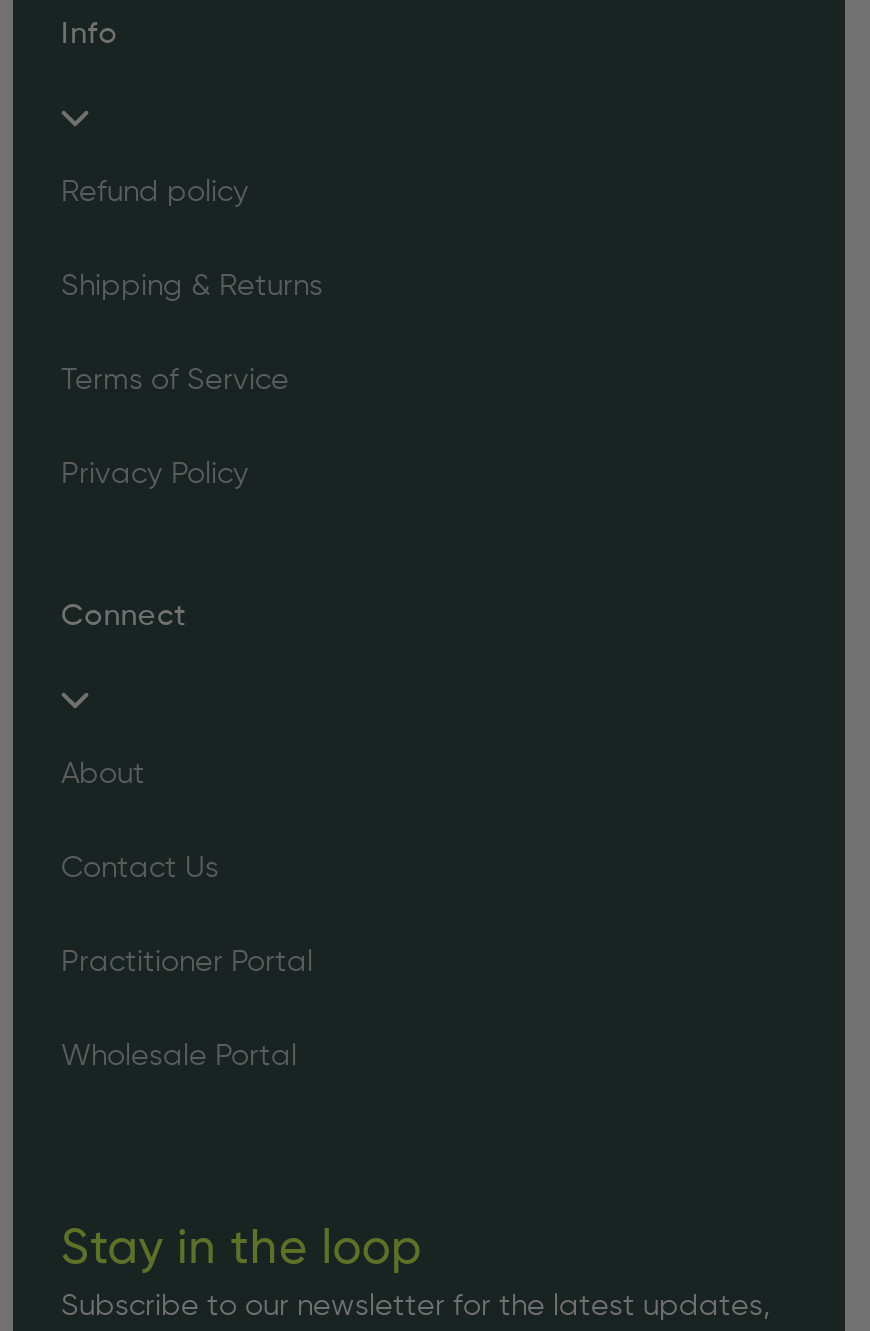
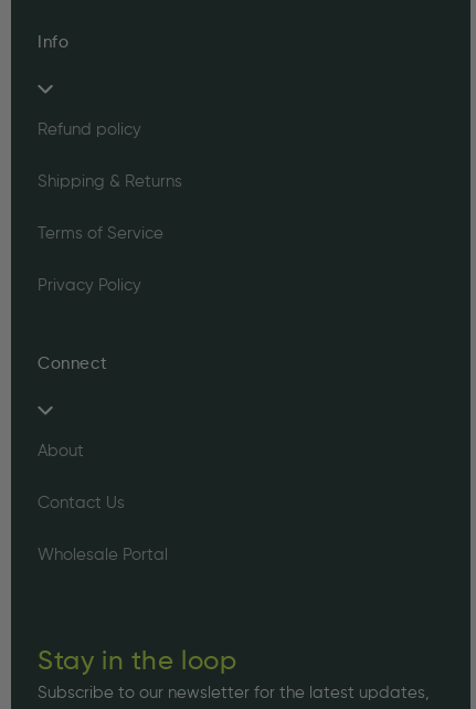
- Practitioner Portal
